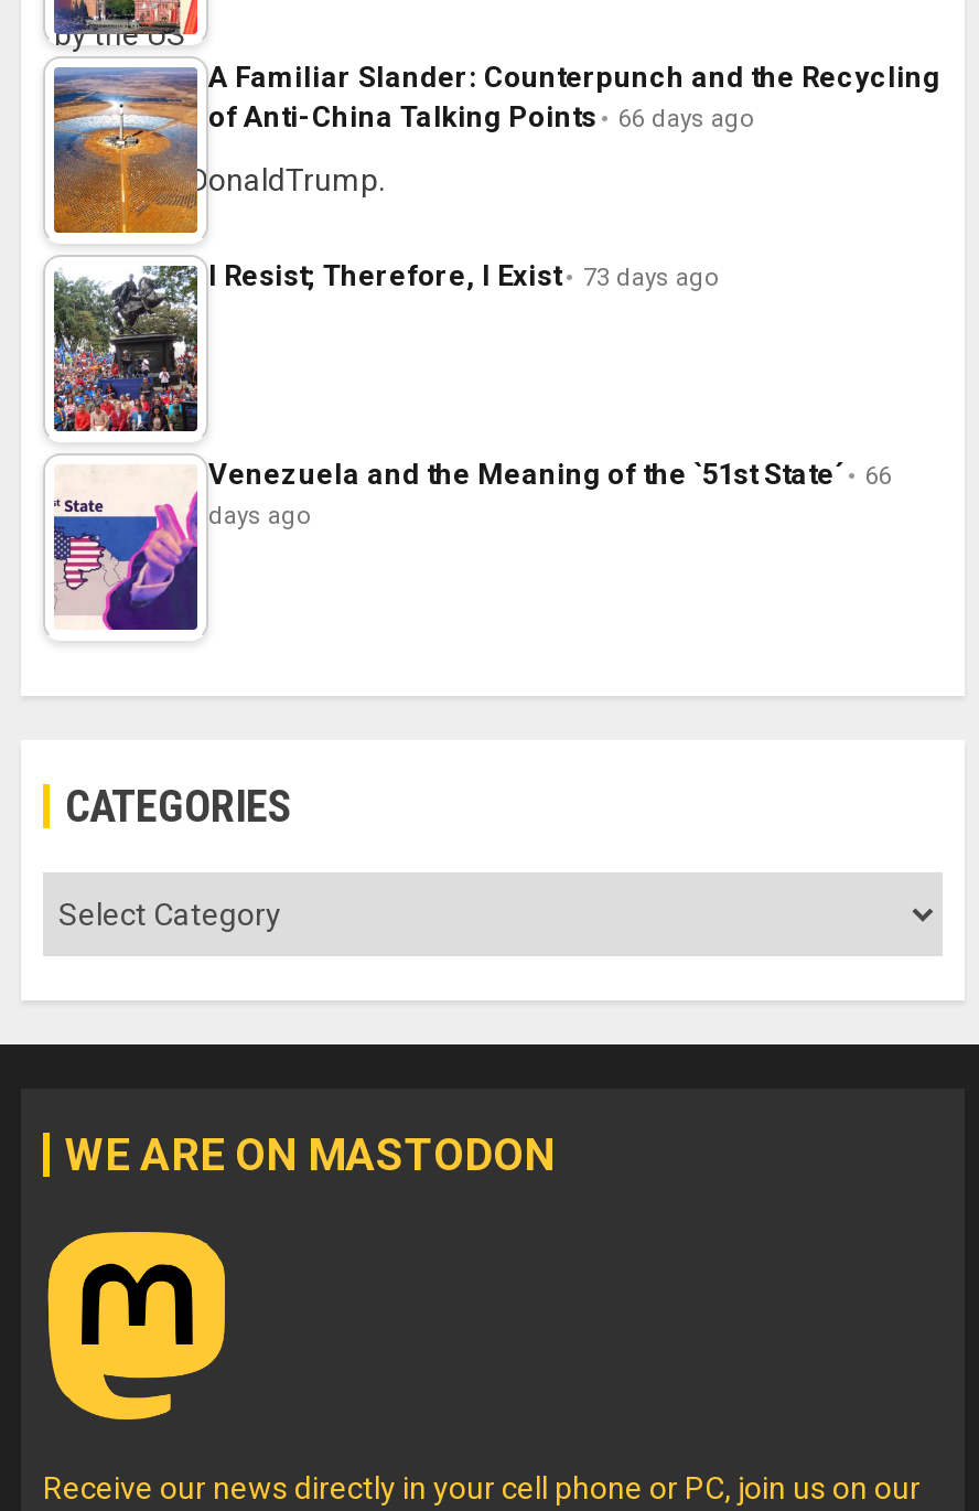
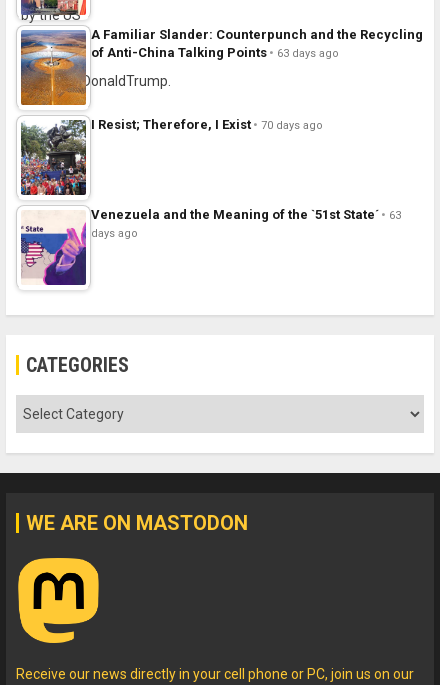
- of Anti-China Talking Points 66 days ago
+ of Anti-China Talking Points 63 days ago

- I Resist; Therefore, I Exist 73 days ago
+ I Resist; Therefore, I Exist 70 days ago

- Venezuela and the Meaning of the `51st State´ 66
+ Venezuela and the Meaning of the `51st State´ 63
